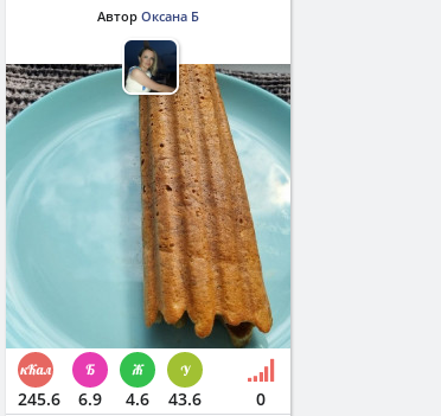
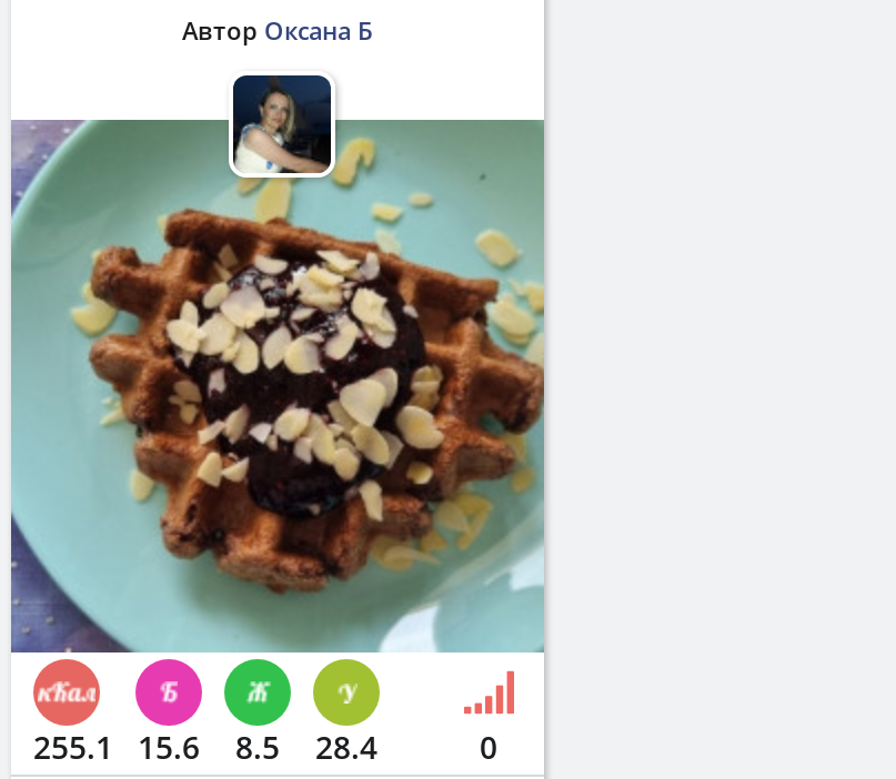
- [image]
- 245.6
- 6.9
- 4.6
- 43.6
+ [image]
+ 255.1 15.6
+ 8.5
+ 28.4
